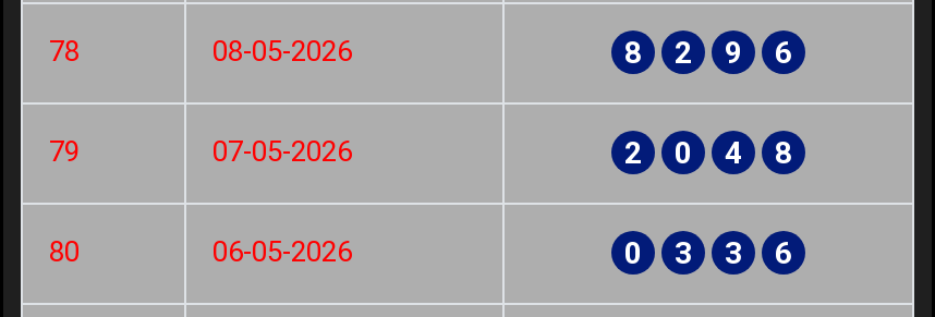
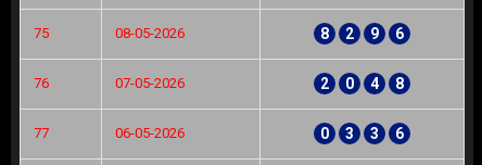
- 78
+ 75

- 79
+ 76

- 80
+ 77
